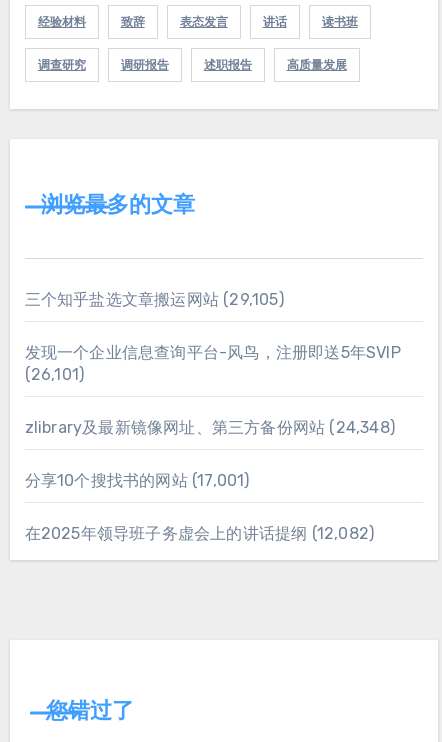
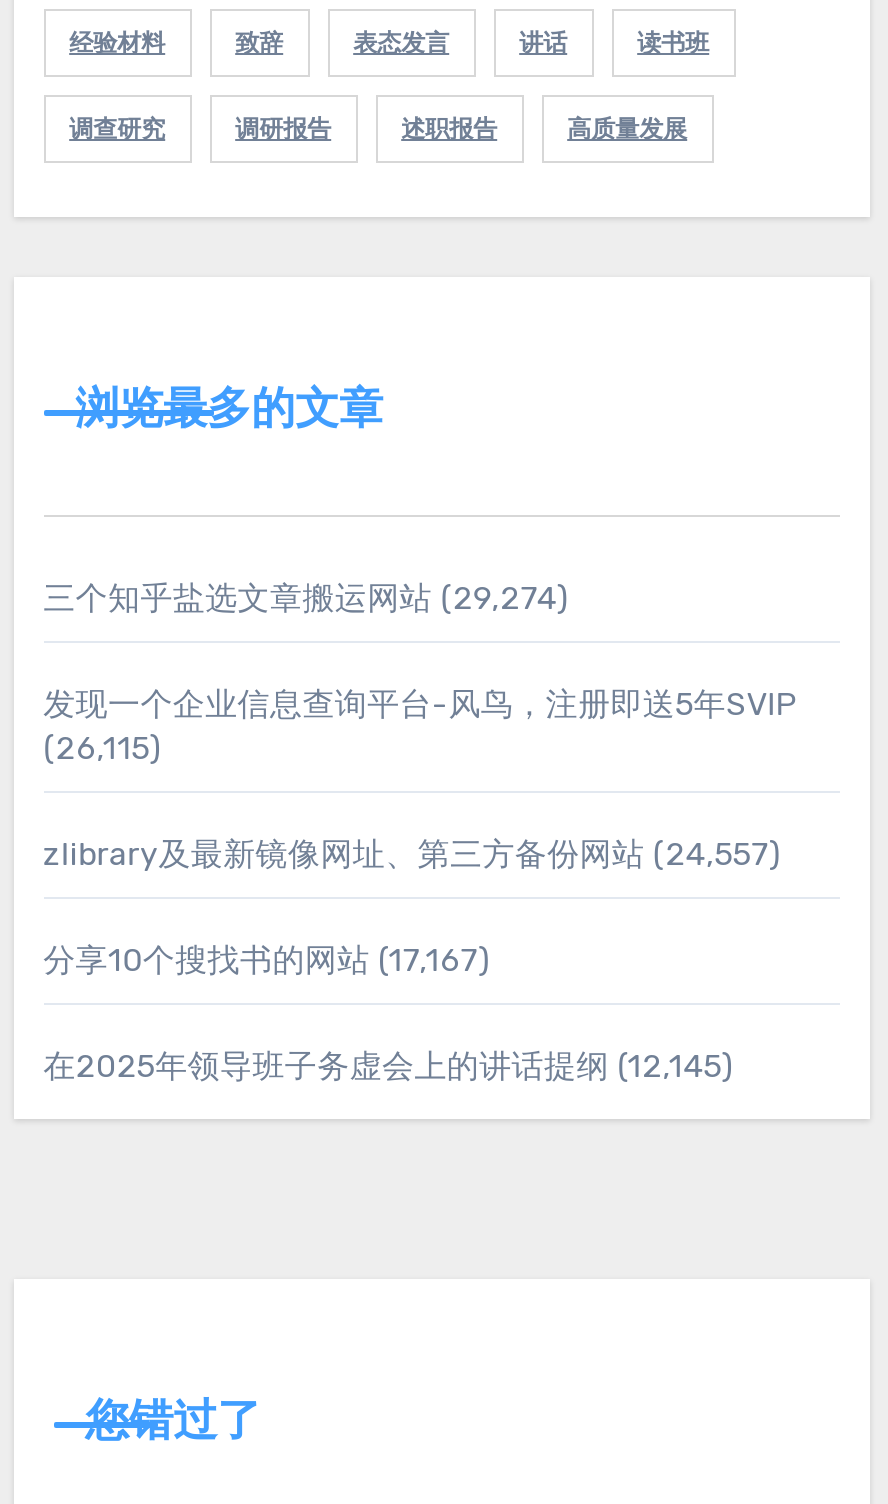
- 三个知乎盐选文章搬运网站 (29,105)
+ 三个知乎盐选文章搬运网站 (29,274)

- (26,101)
+ (26,115)

- zlibrary及最新镜像网址、第三方备份网站 (24,348)
+ zlibrary及最新镜像网址、第三方备份网站 (24,557)

- 分享10个搜找书的网站 (17,001)
+ 分享10个搜找书的网站 (17,167)

- 在2025年领导班子务虚会上的讲话提纲 (12,082)
+ 在2025年领导班子务虚会上的讲话提纲 (12,145)
